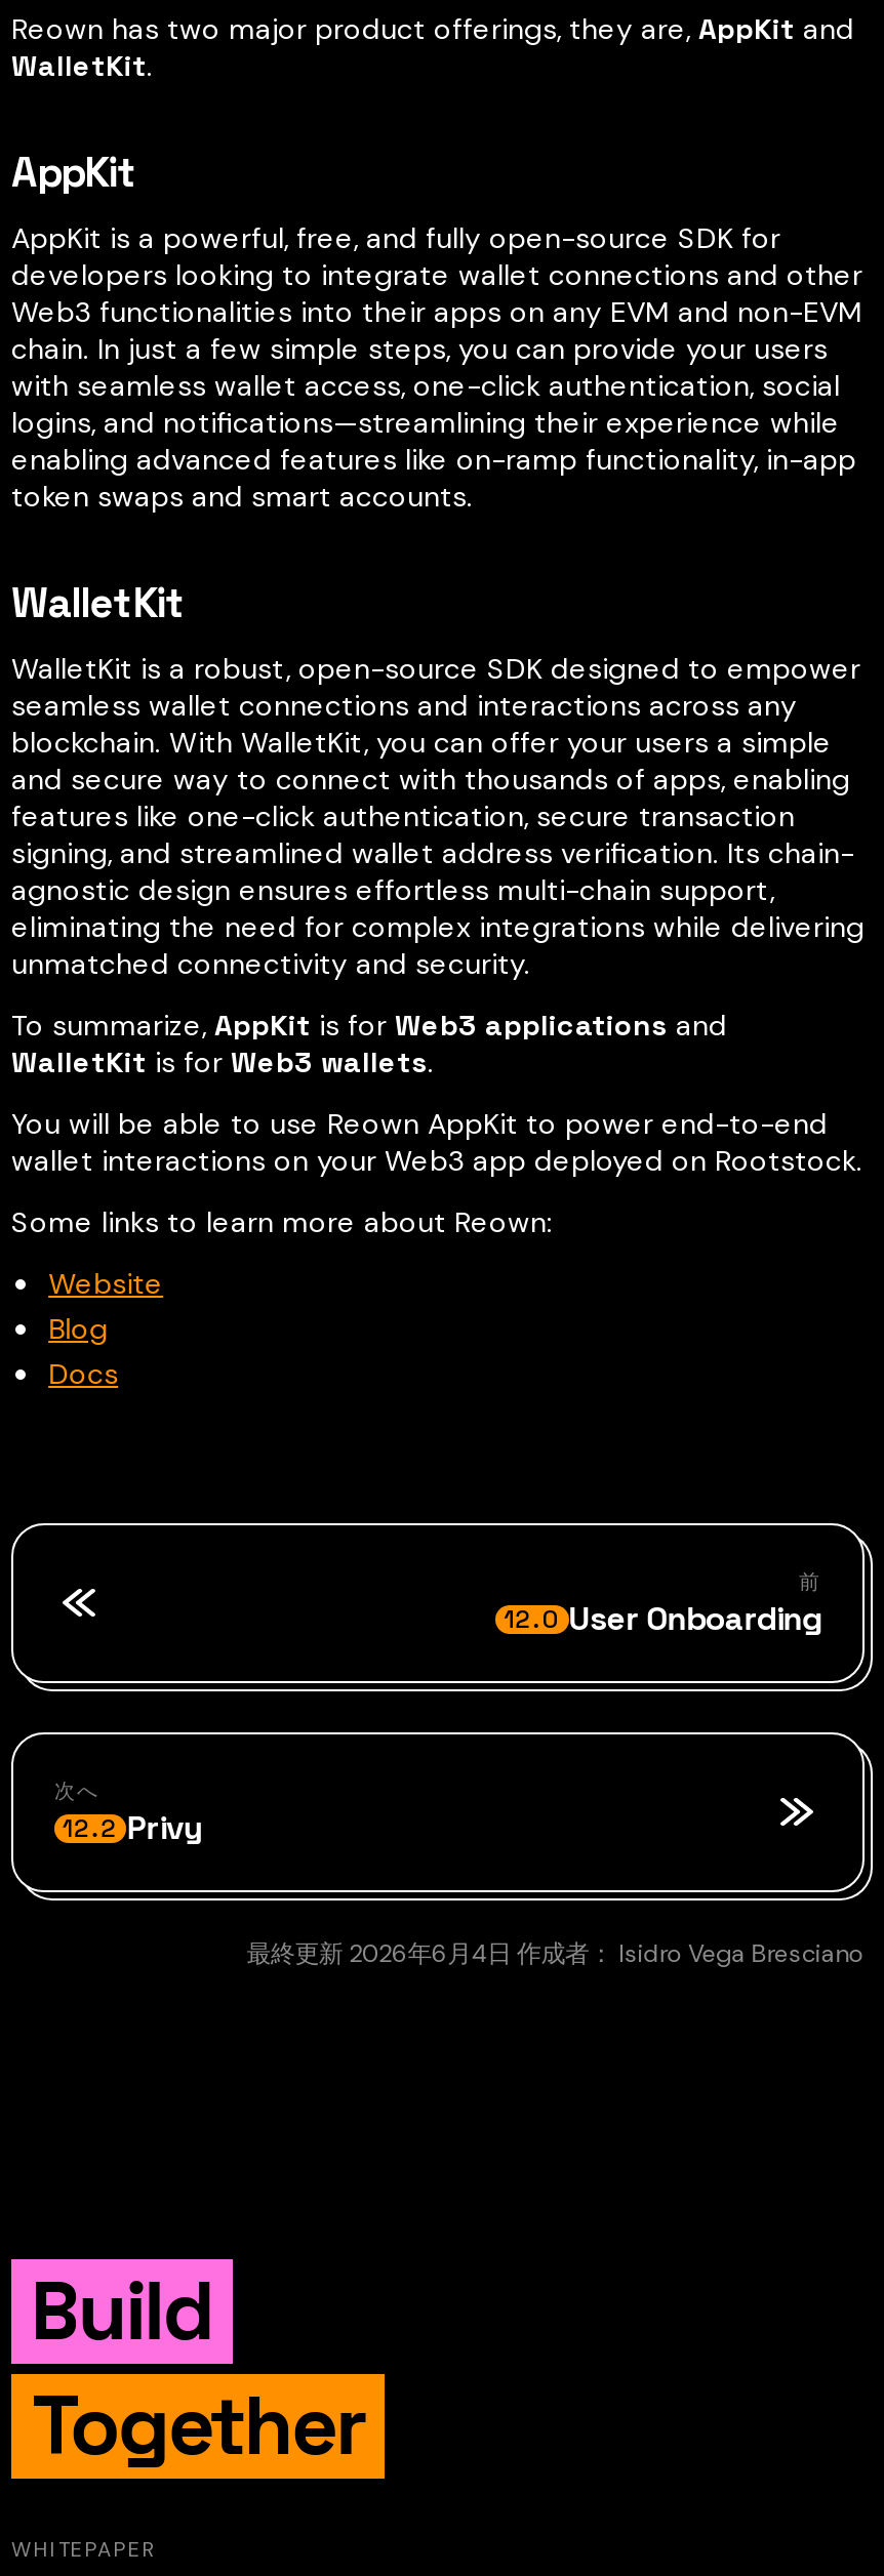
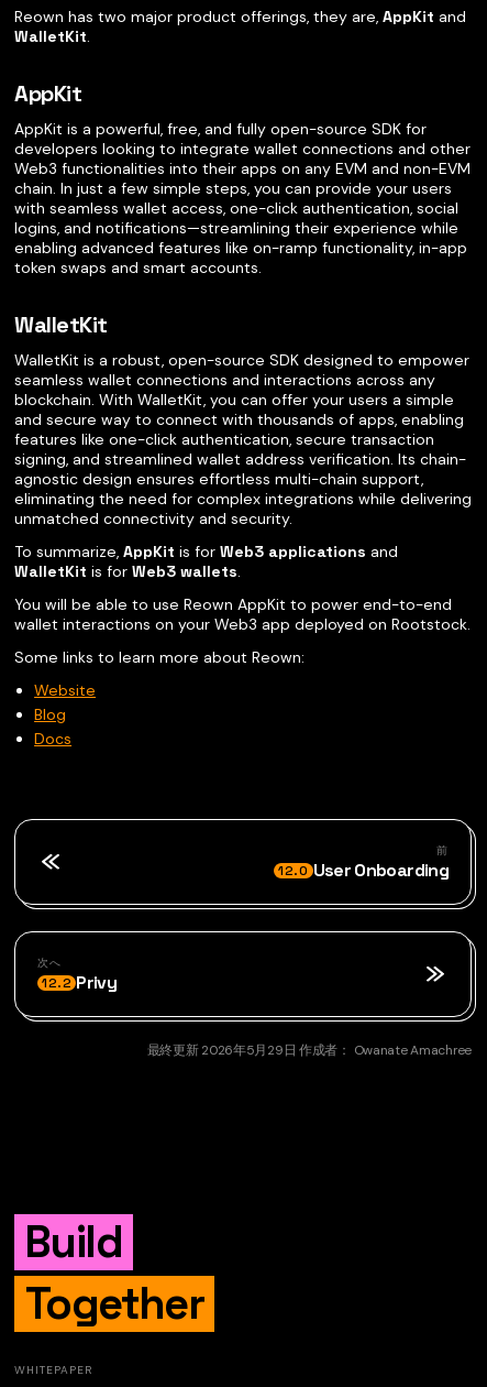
- 最終更新 2026年6月4日作成者：Isidro Vega Bresciano
+ 最終更新 2026年5月29日作成者：Owanate Amachree
